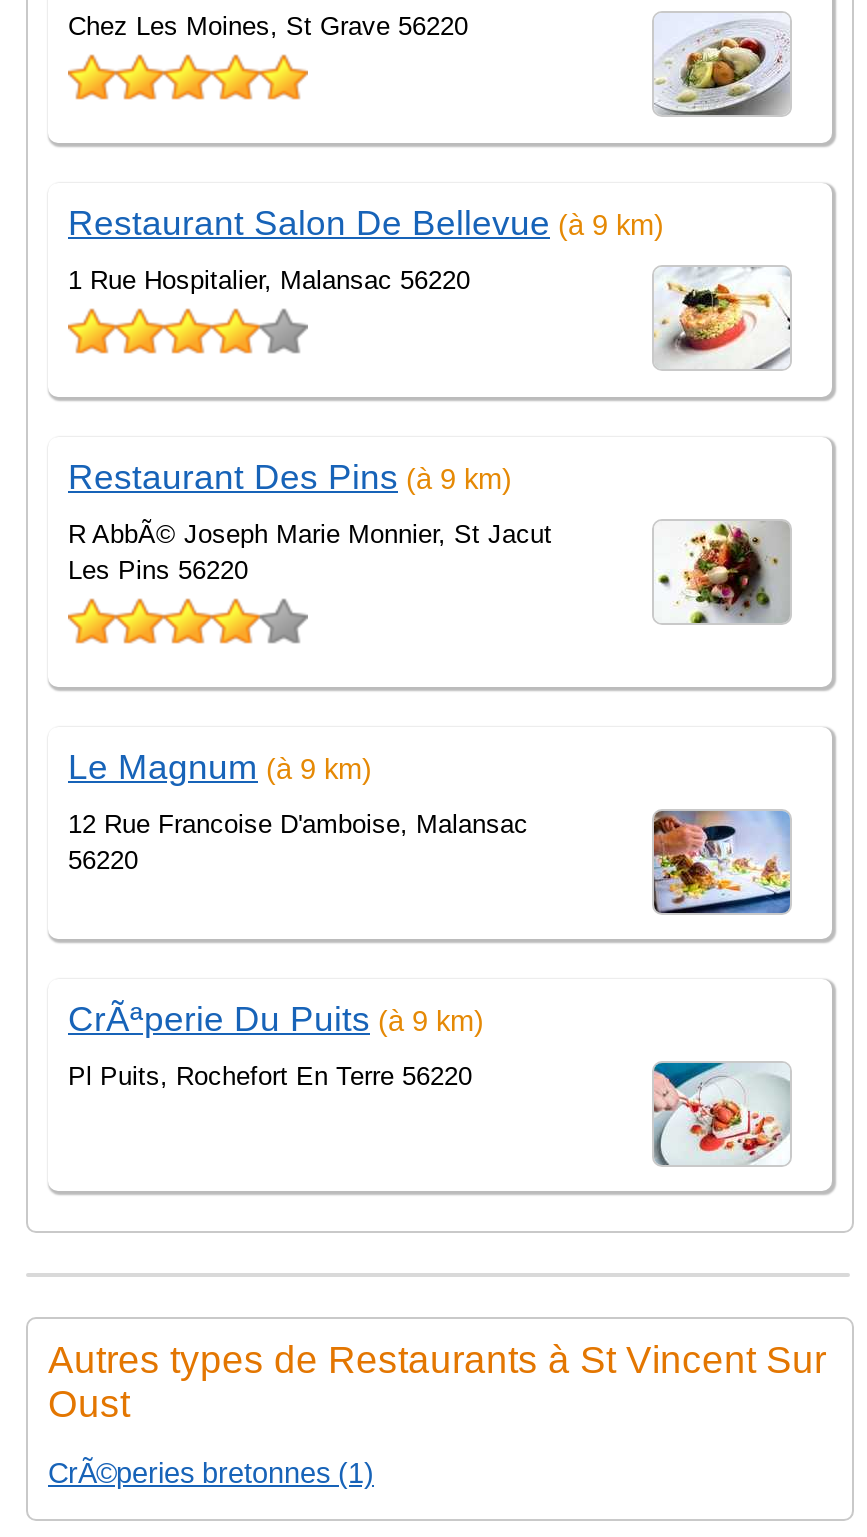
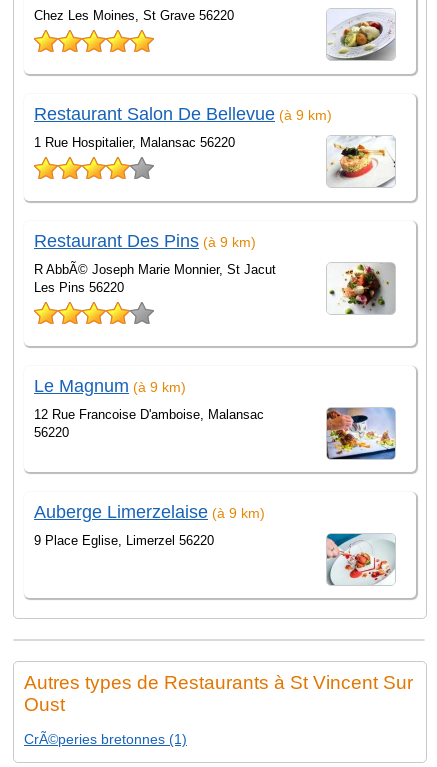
- CrÃªperie Du Puits (à 9 km)
+ Auberge Limerzelaise (à 9 km)

- Pl Puits, Rochefort En Terre 56220
+ 9 Place Eglise, Limerzel 56220
